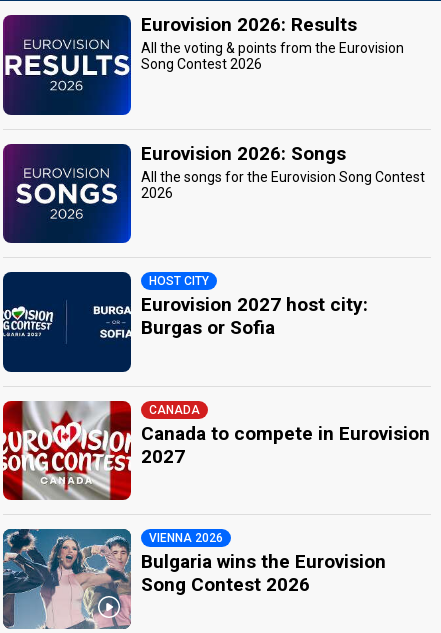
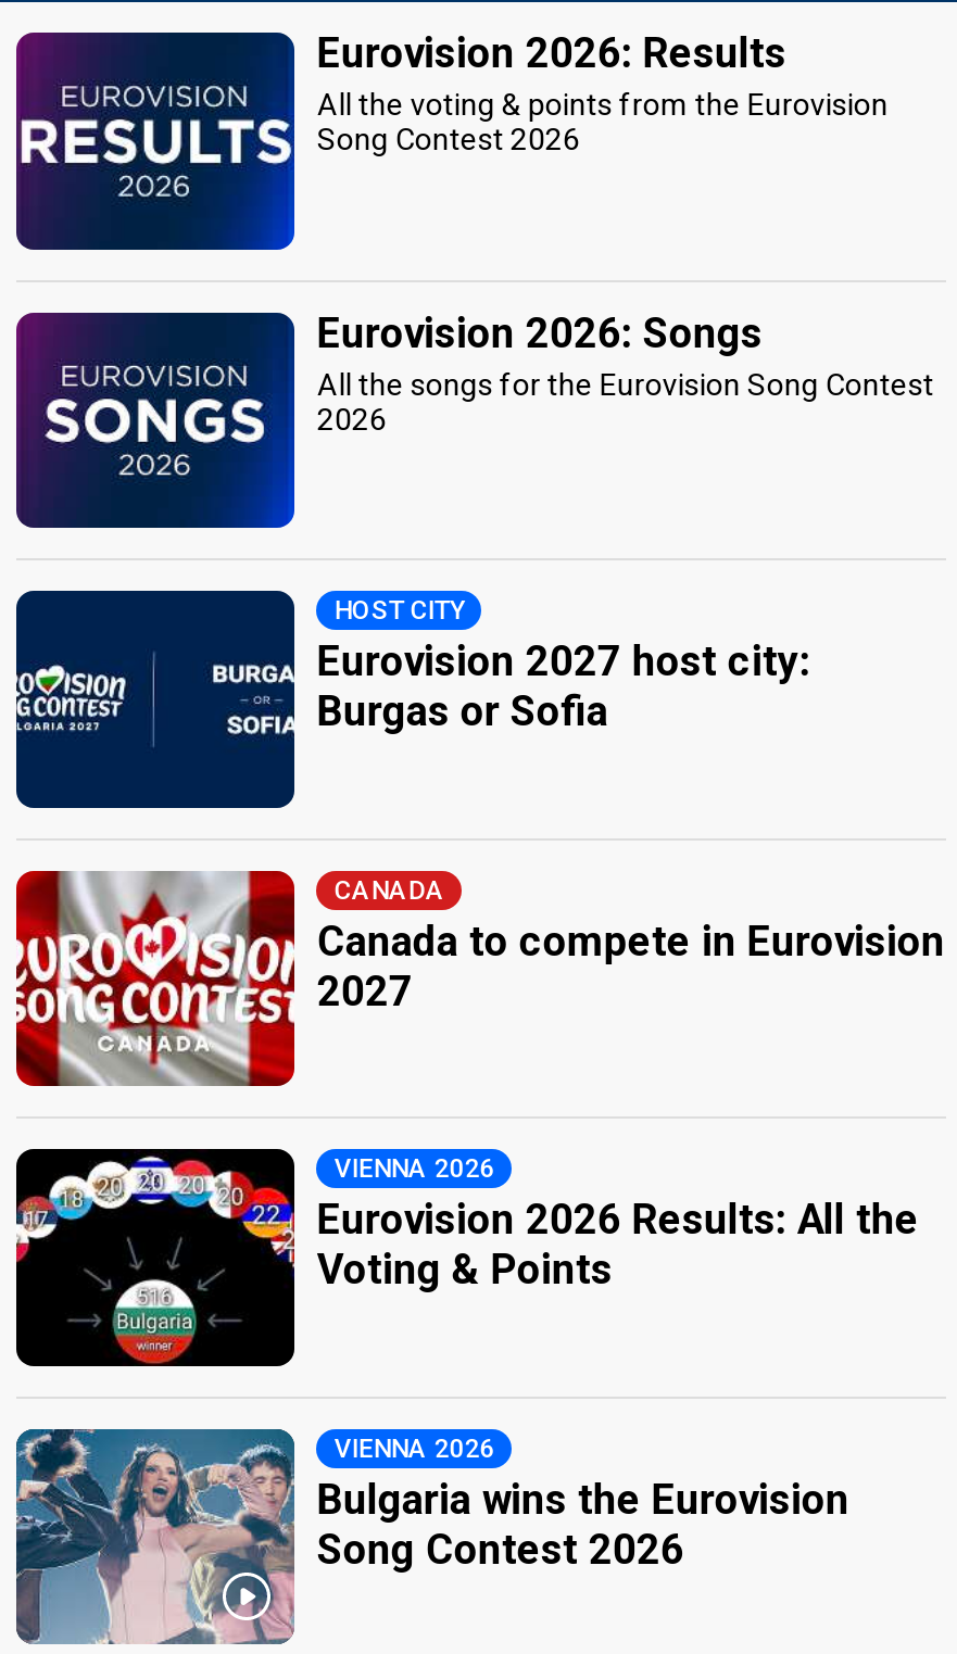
+ [image]
+ Eurovision 2026 Results: All the
+ Voting & Points

+ VIENNA 2026
